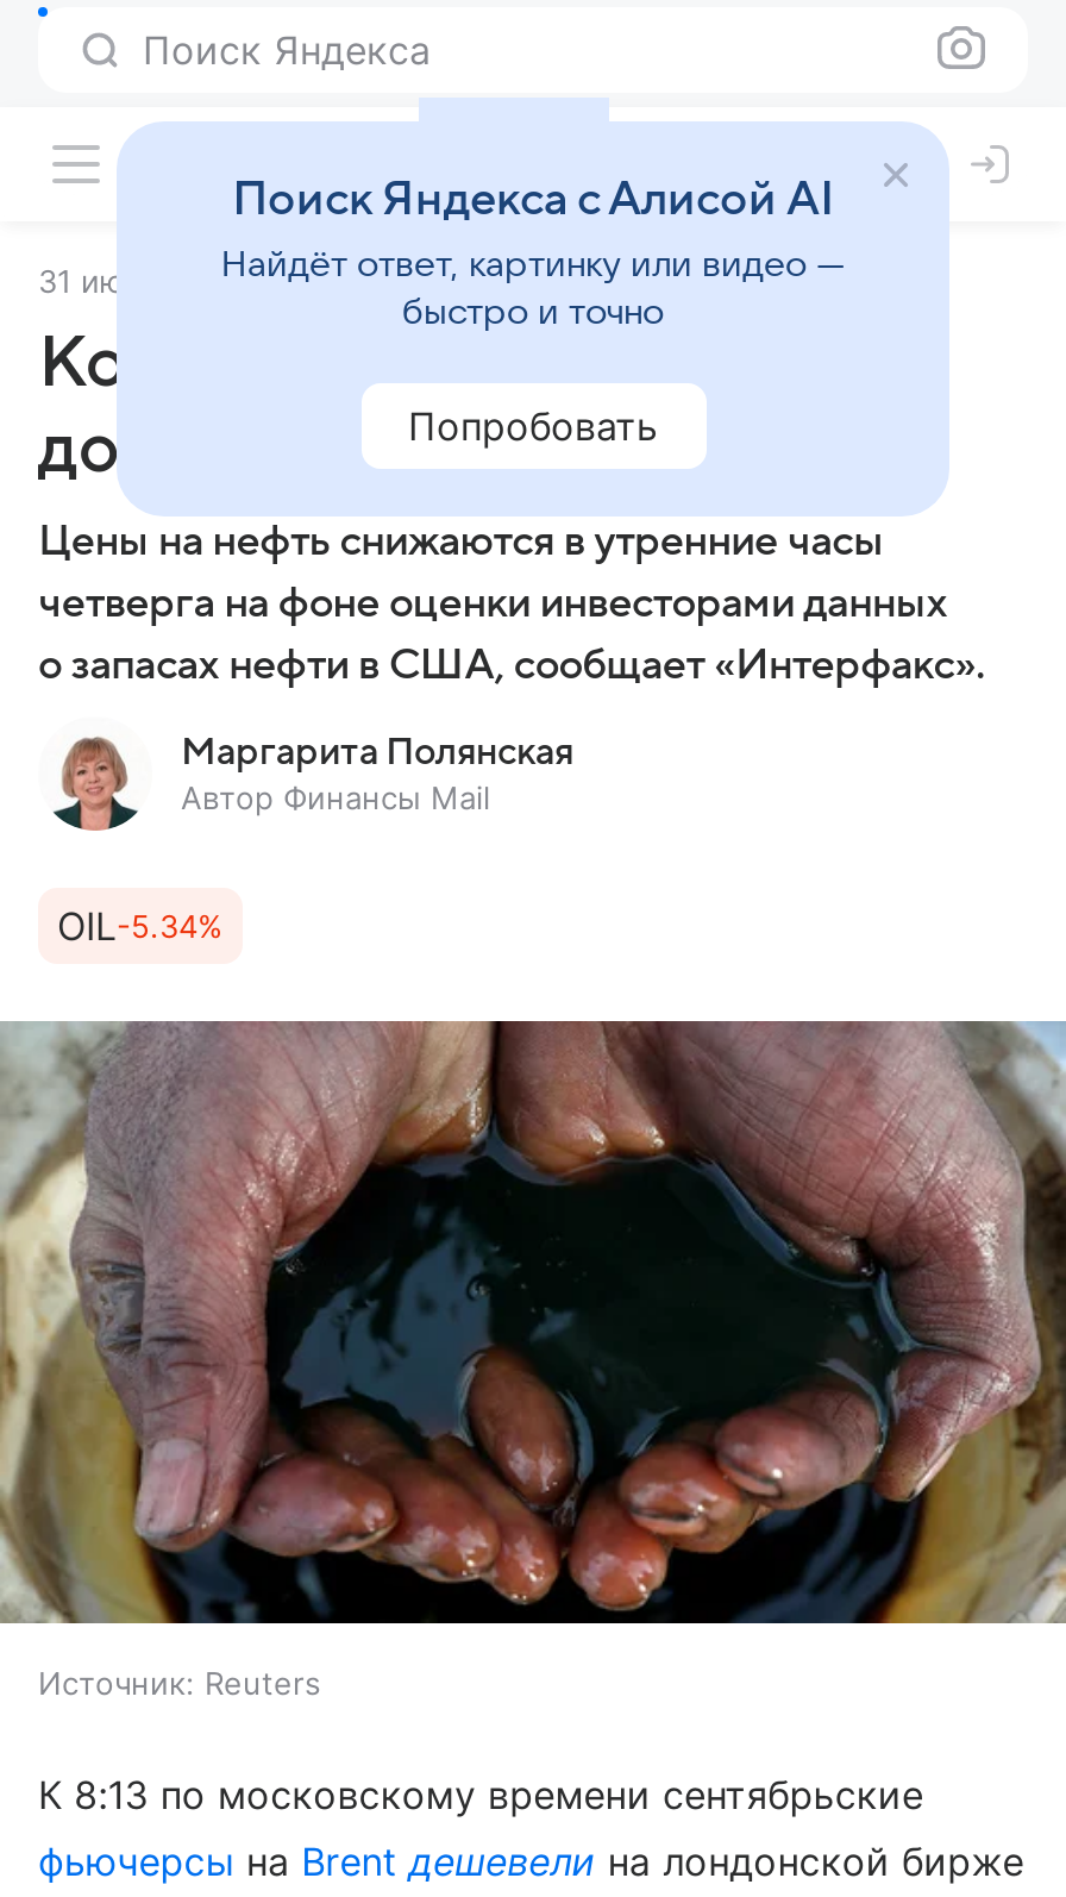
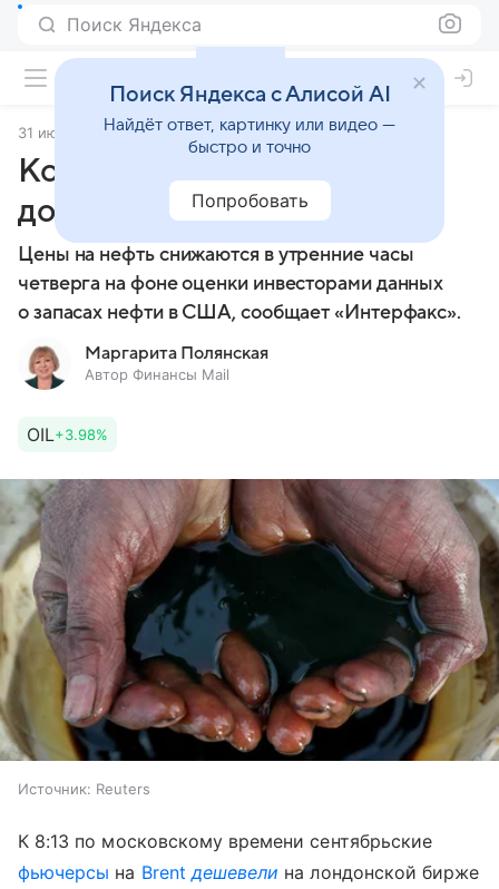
- OIL-5.34%
+ OIL+3.98%
